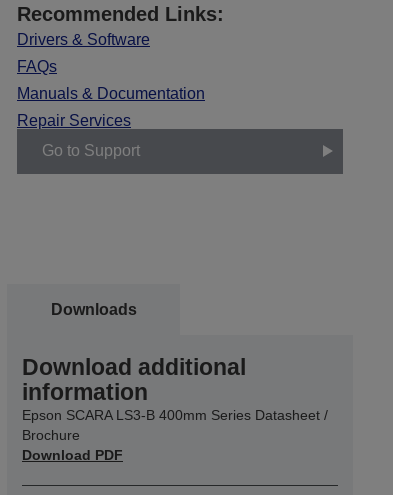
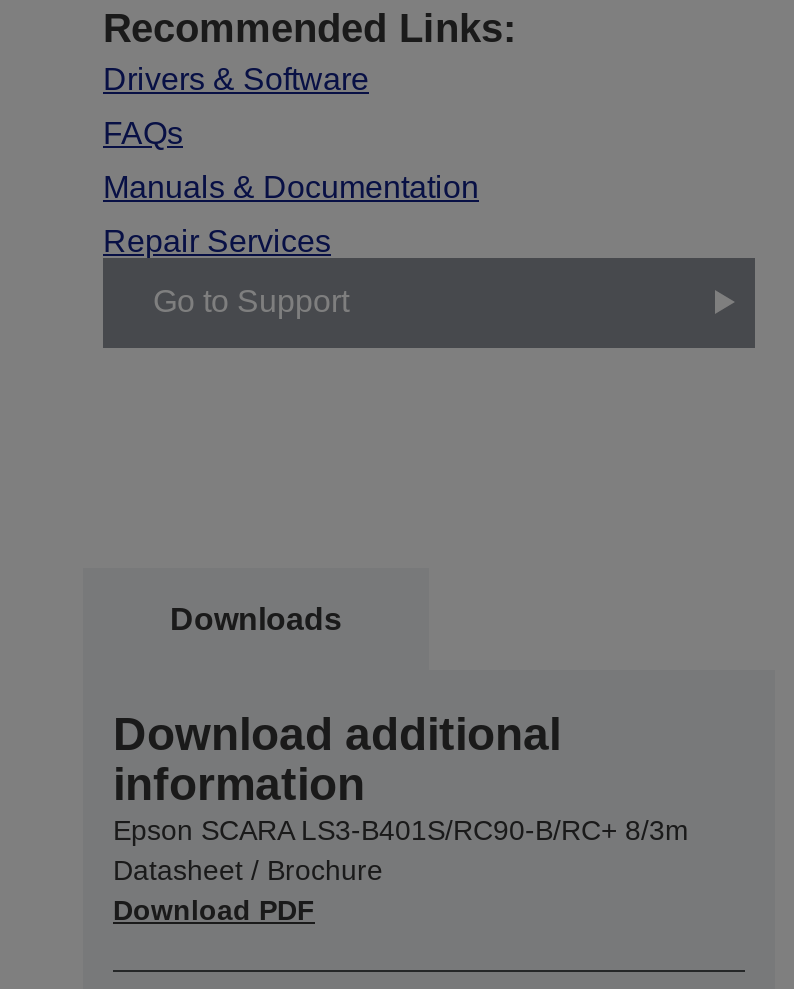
- Epson SCARA LS3-B 400mm Series Datasheet /
- Brochure
+ Epson SCARA LS3-B401S/RC90-B/RC+ 8/3m
+ Datasheet / Brochure
